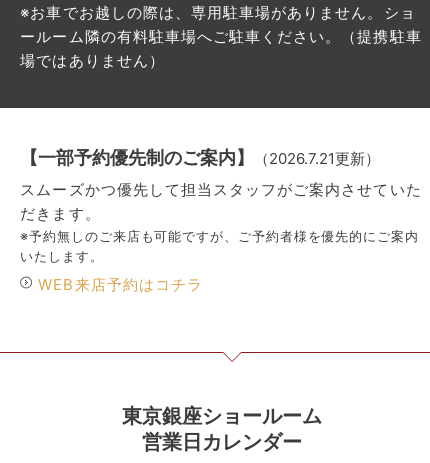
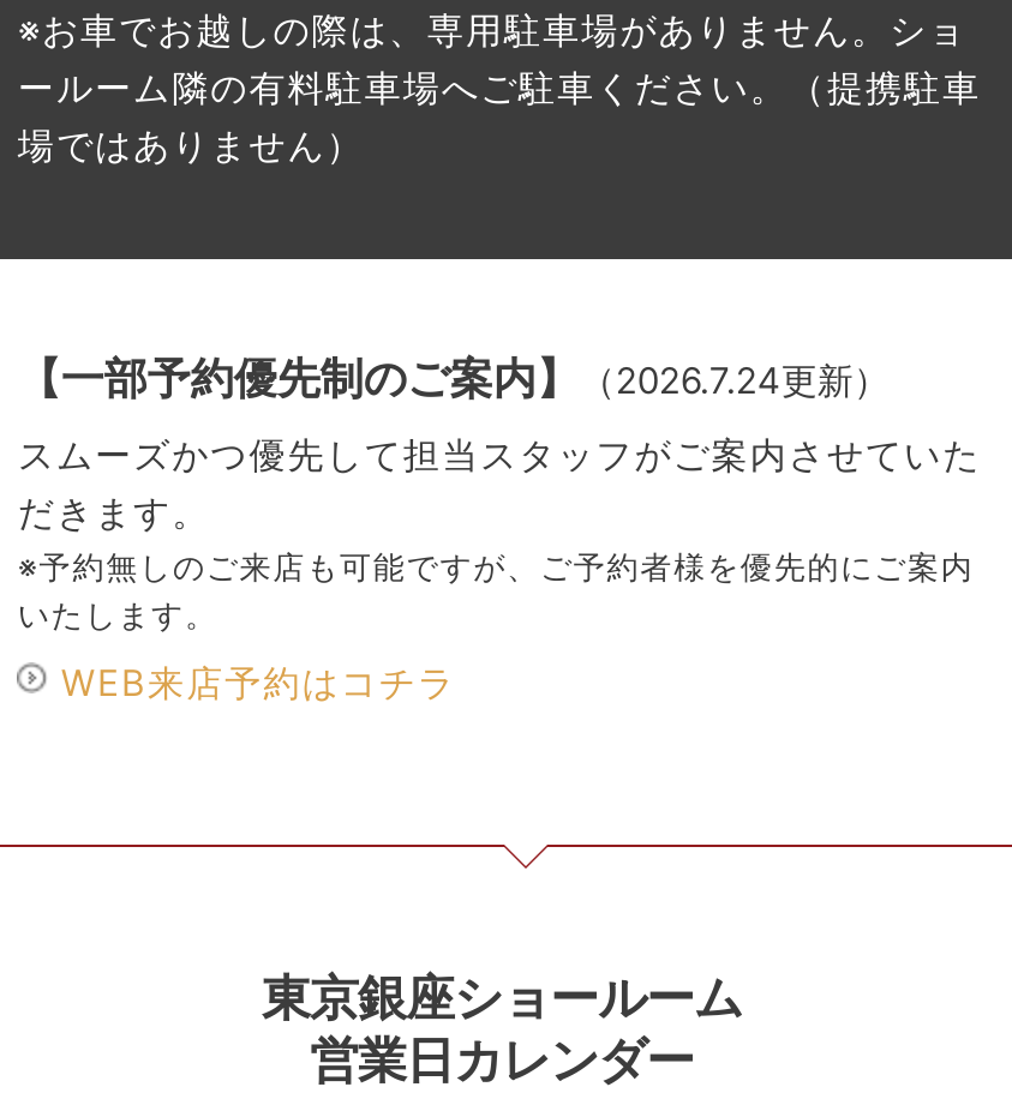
- 【一部予約優先制のご案内】（2026.7.21更新）
+ 【一部予約優先制のご案内】（2026.7.24更新）
